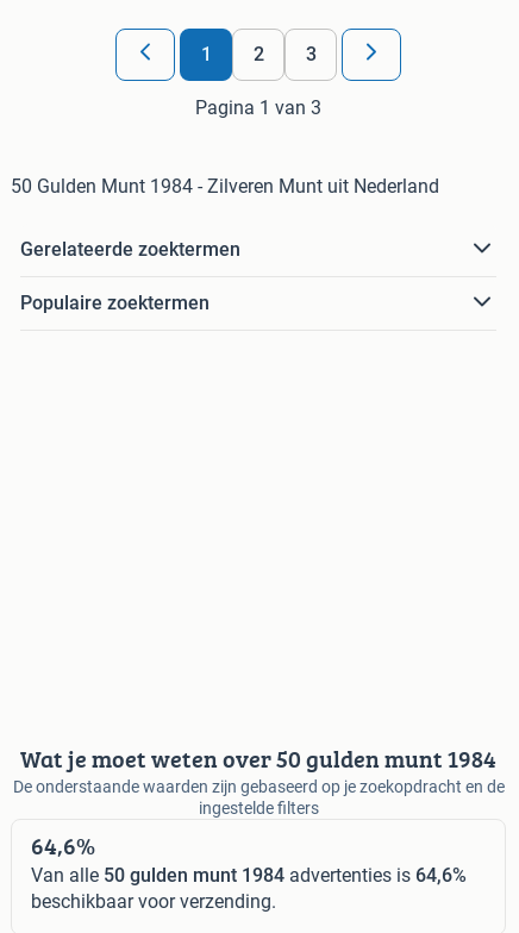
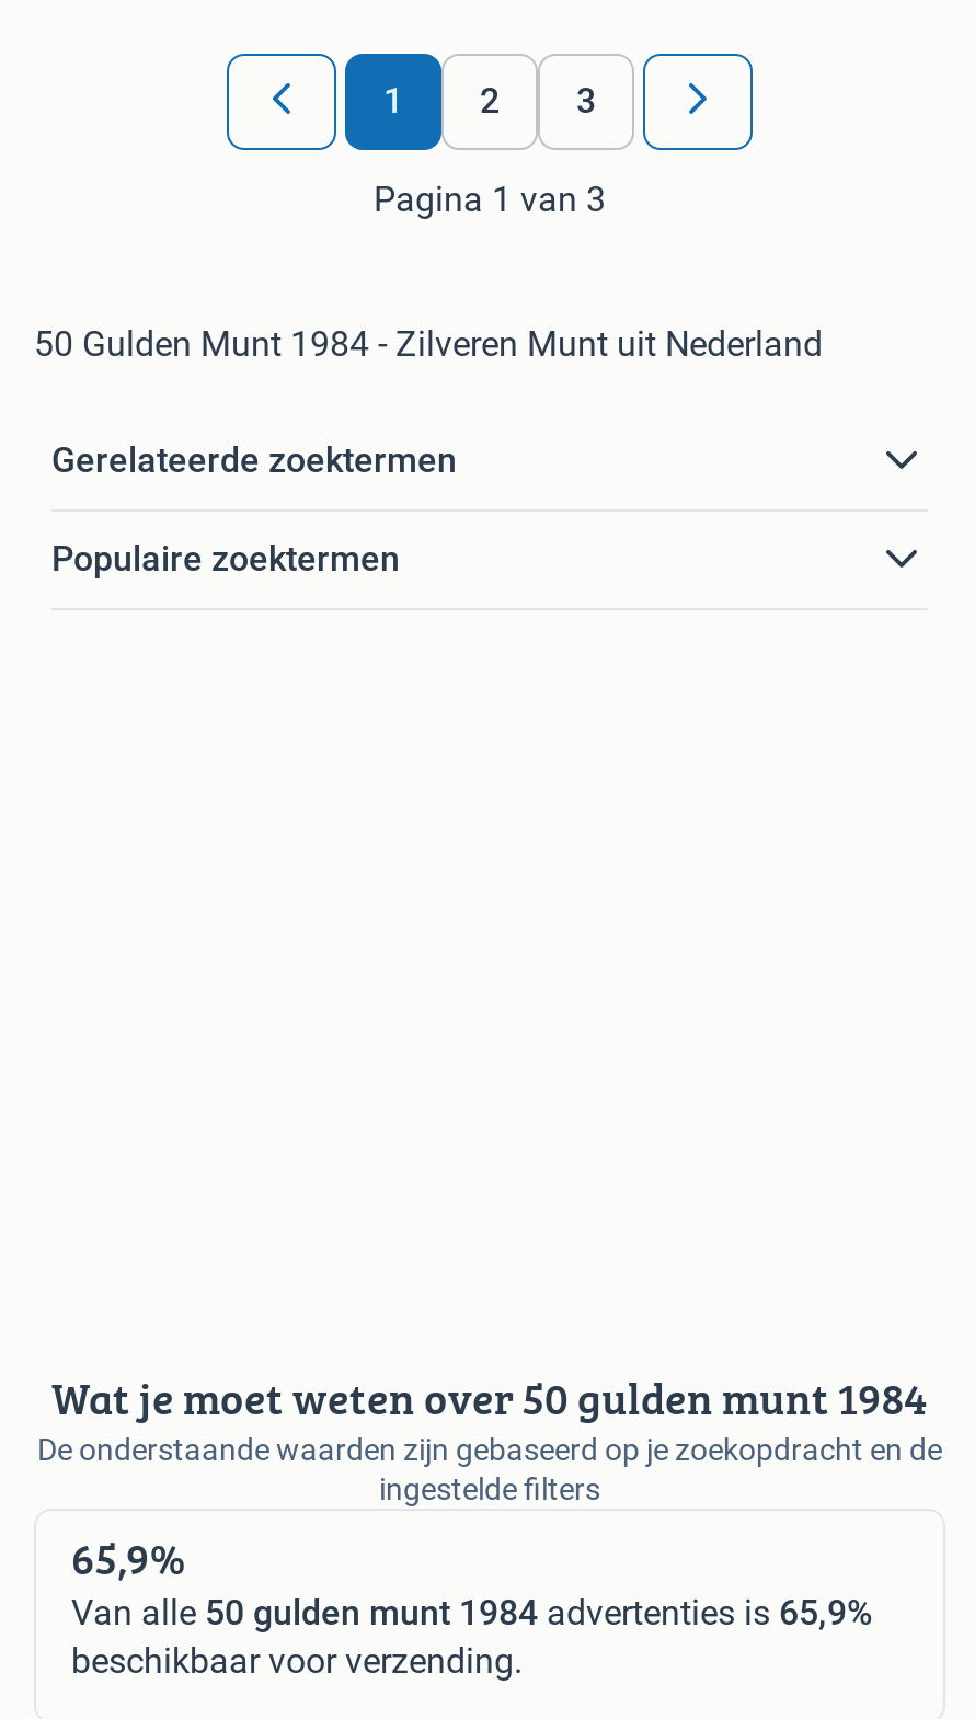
- 64,6%
+ 65,9%

- Van alle 50 gulden munt 1984 advertenties is 64,6%
+ Van alle 50 gulden munt 1984 advertenties is 65,9%
